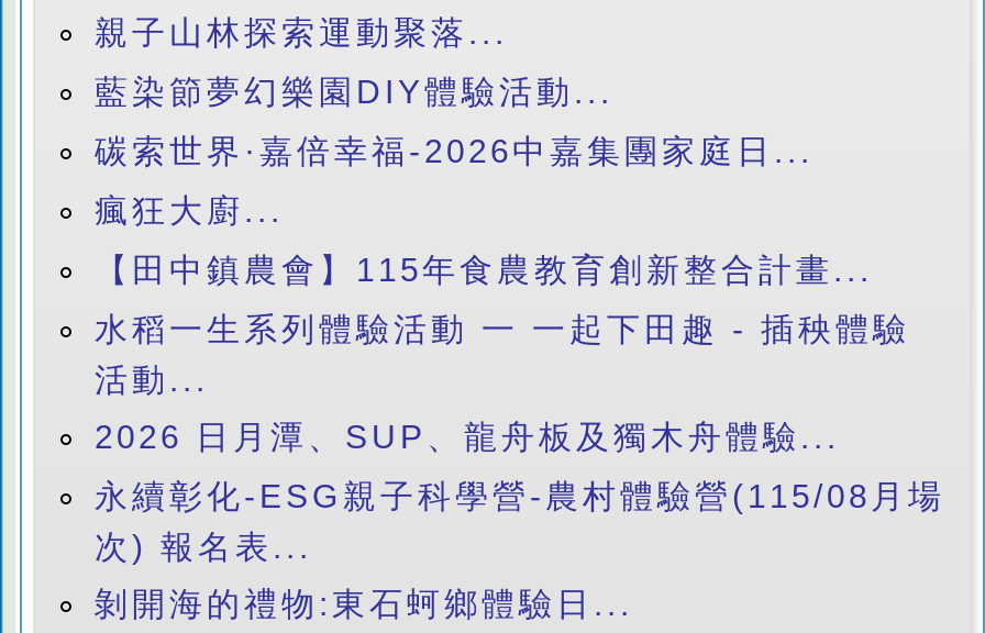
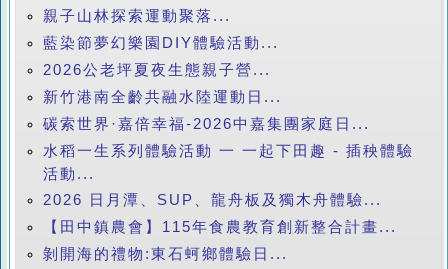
+ 2026公老坪夏夜生態親子營...
+ 新竹港南全齡共融水陸運動日...

moved down: 碳索世界·嘉倍幸福-2026中嘉集團家庭日...

- 瘋狂大廚...

moved down: 【田中鎮農會】115年食農教育創新整合計畫...

- 永續彰化-ESG親子科學營-農村體驗營(115/08月場
- 次) 報名表...
